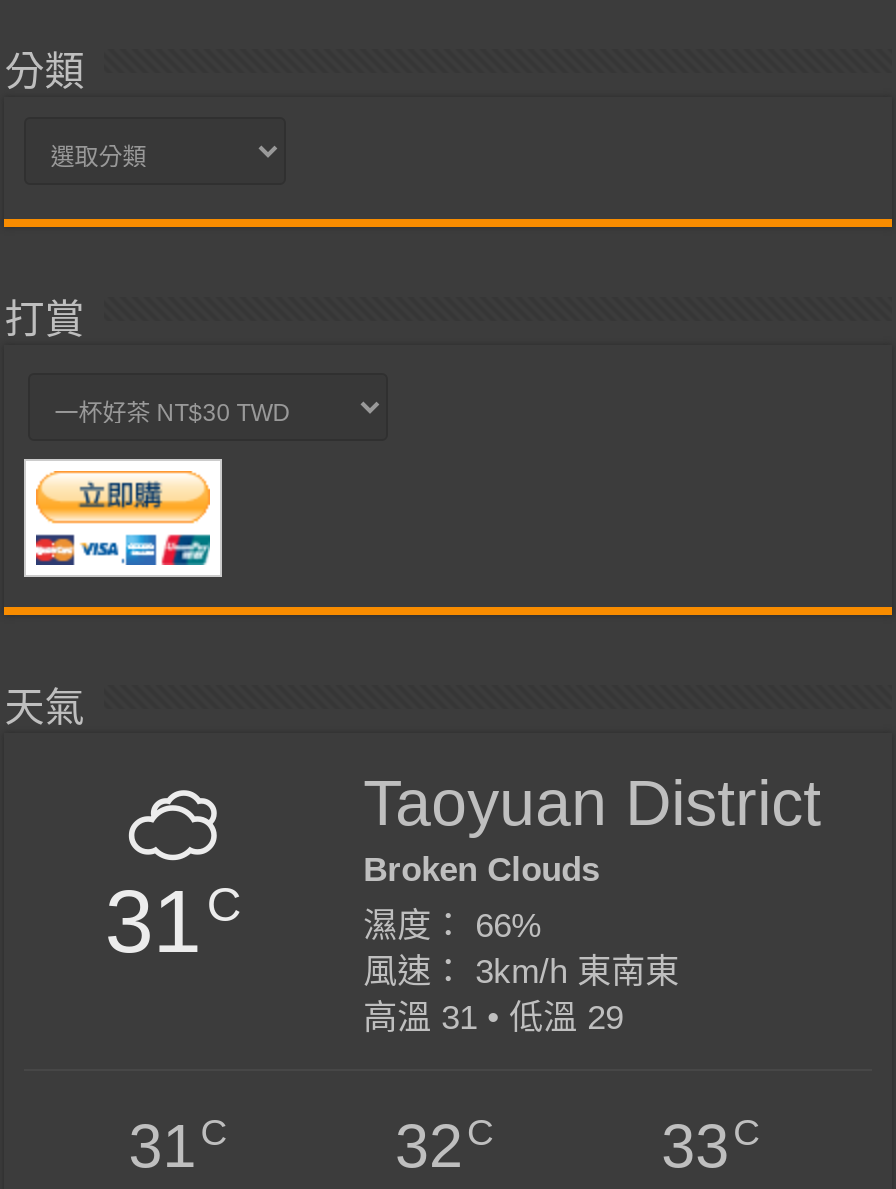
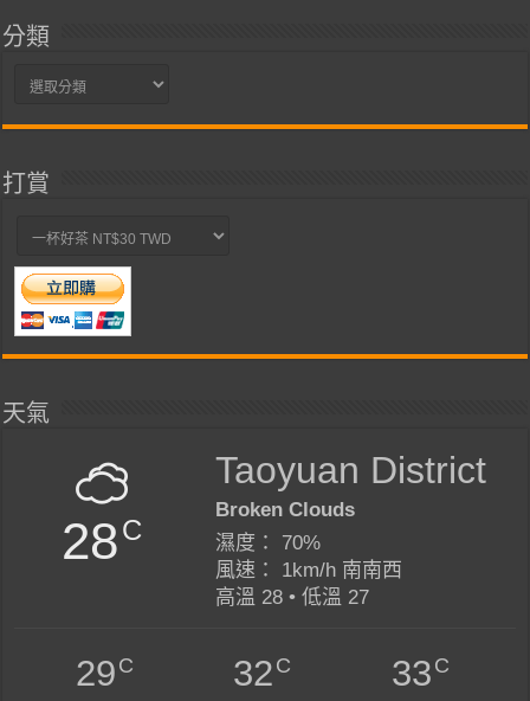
- 31 C
+ 28 C

- 濕度： 66%
+ 濕度： 70%

- 風速： 3km/h 東南東
+ 風速： 1km/h 南南西

- 高溫 31 • 低溫 29
+ 高溫 28 • 低溫 27

- 31 C
+ 29 C
